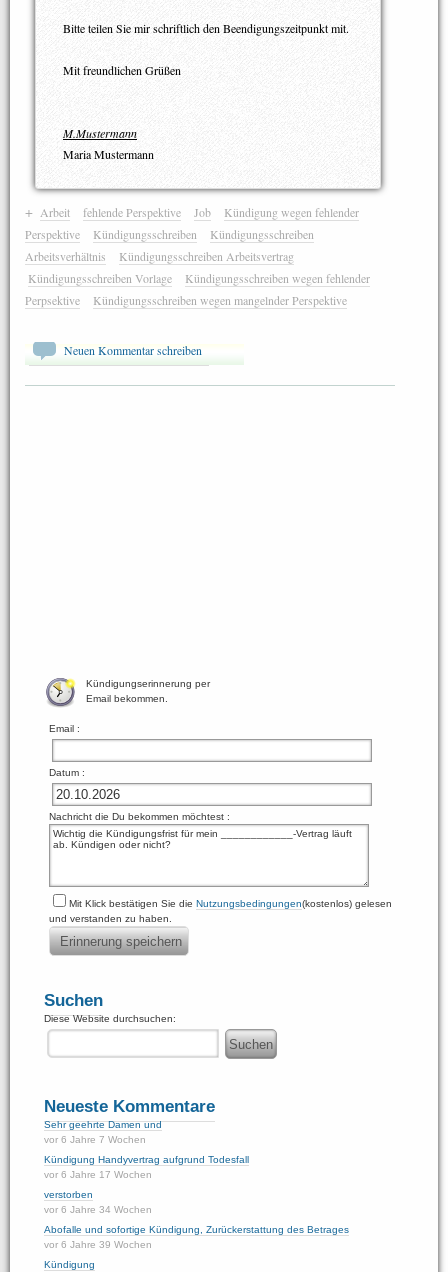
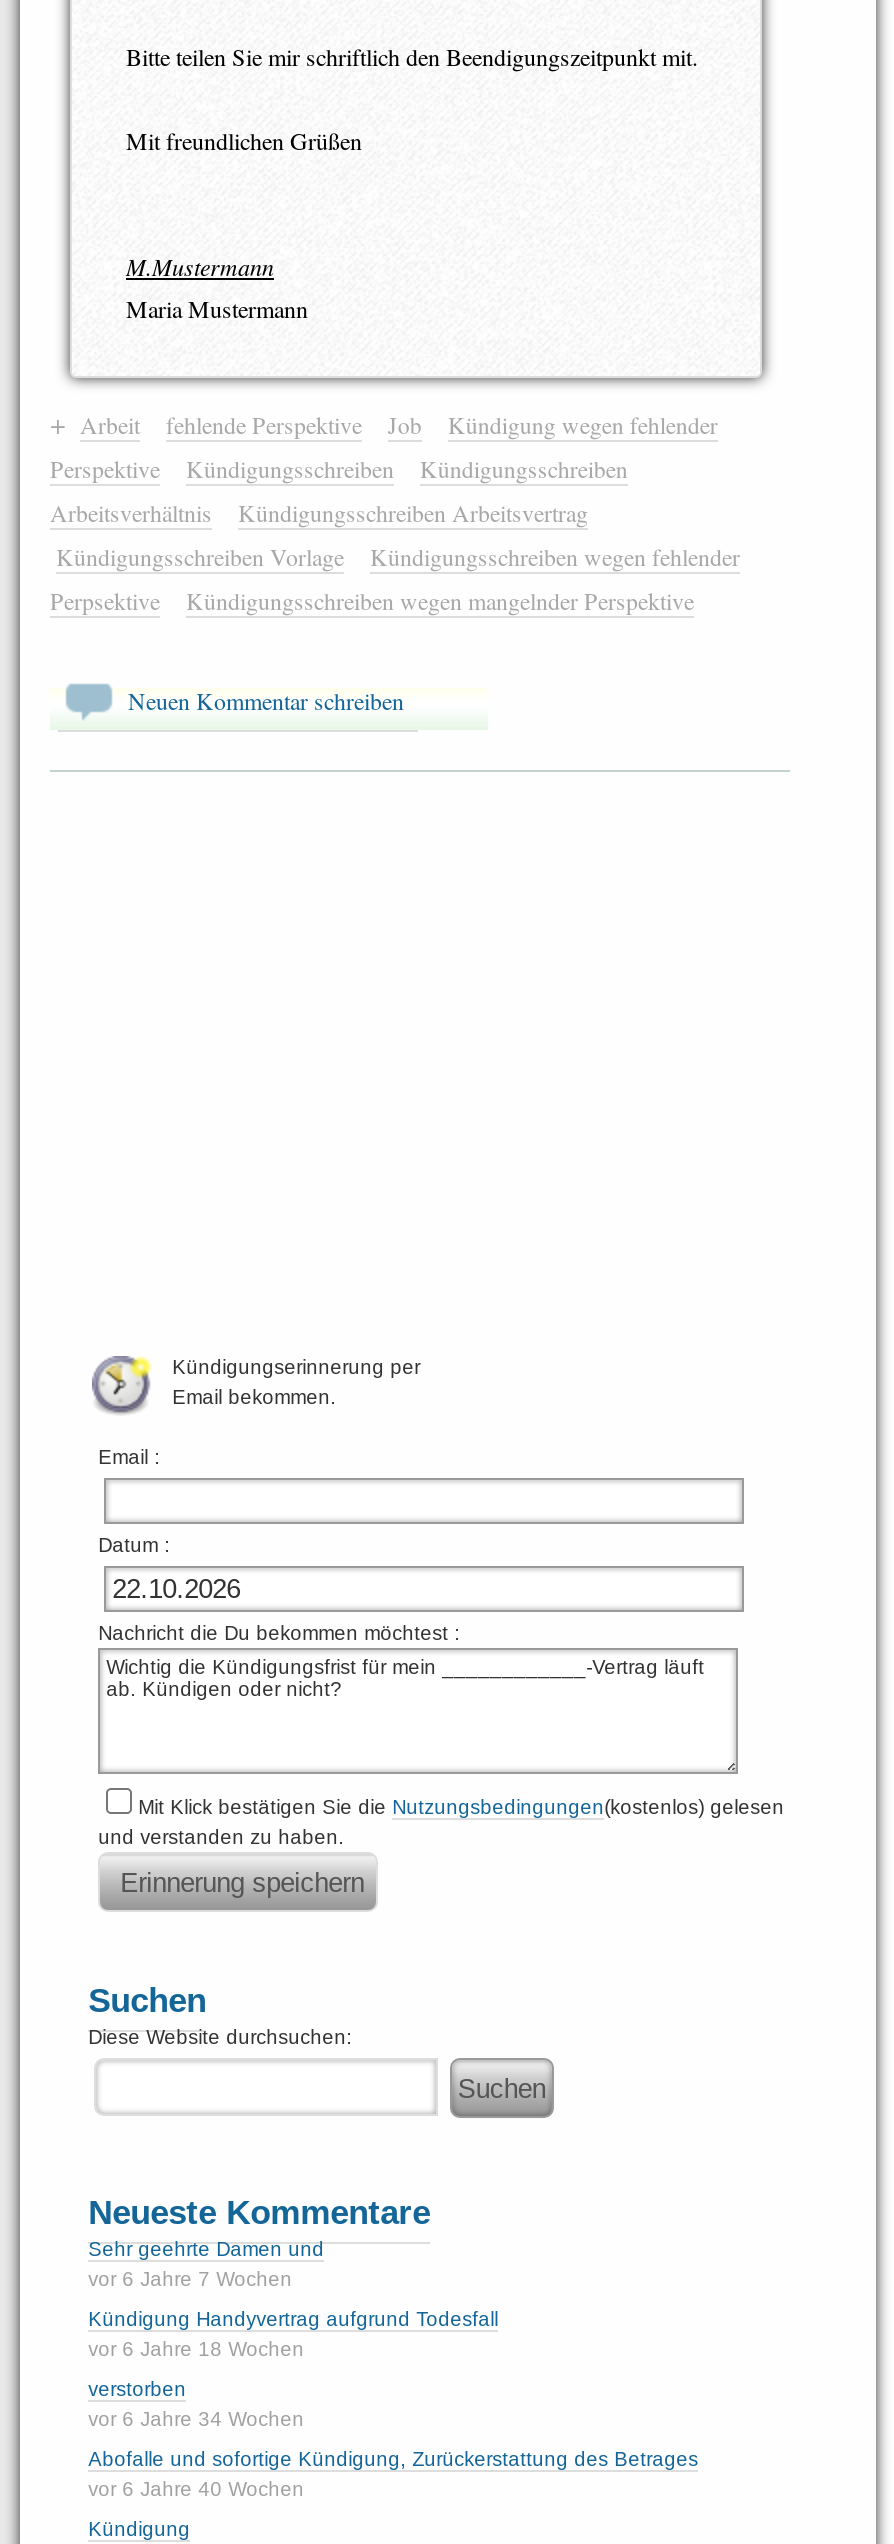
- vor 6 Jahre 17 Wochen
+ vor 6 Jahre 18 Wochen

- vor 6 Jahre 39 Wochen
+ vor 6 Jahre 40 Wochen
